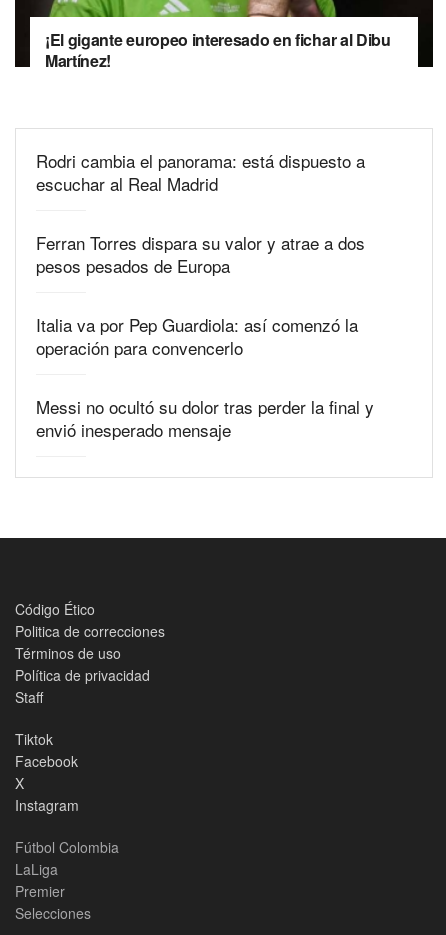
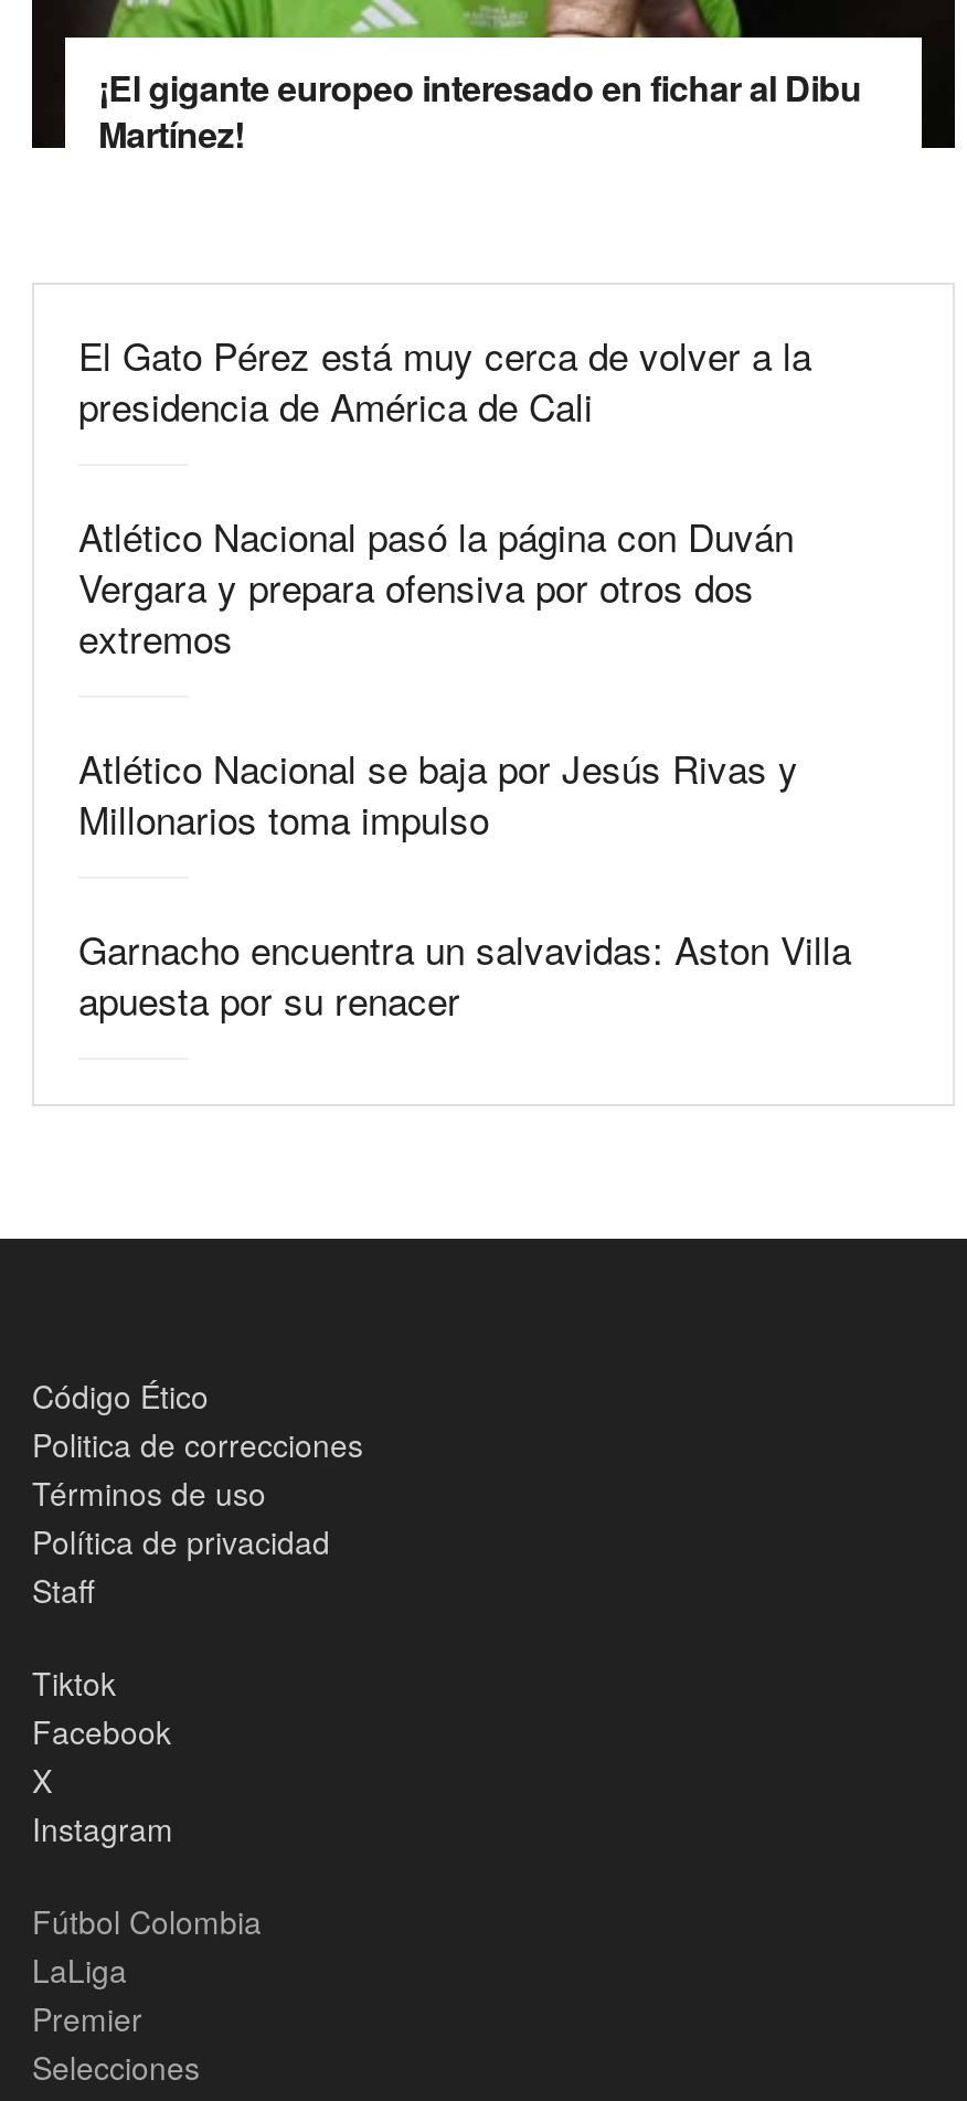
- Rodri cambia el panorama: está dispuesto a
- escuchar al Real Madrid
+ El Gato Pérez está muy cerca de volver a la
+ presidencia de América de Cali

- Ferran Torres dispara su valor y atrae a dos
- pesos pesados de Europa
+ Atlético Nacional pasó la página con Duván
+ Vergara y prepara ofensiva por otros dos
+ extremos

- Italia va por Pep Guardiola: así comenzó la
- operación para convencerlo
+ Atlético Nacional se baja por Jesús Rivas y
+ Millonarios toma impulso

- Messi no ocultó su dolor tras perder la final y
- envió inesperado mensaje
+ Garnacho encuentra un salvavidas: Aston Villa
+ apuesta por su renacer
